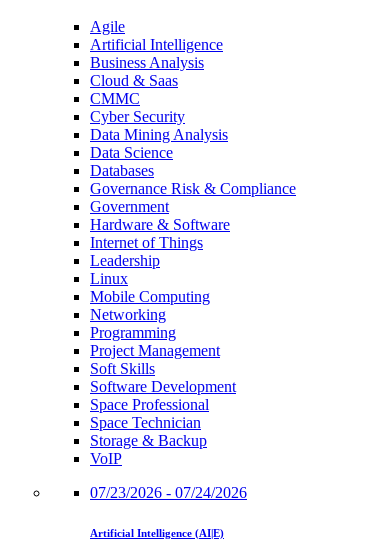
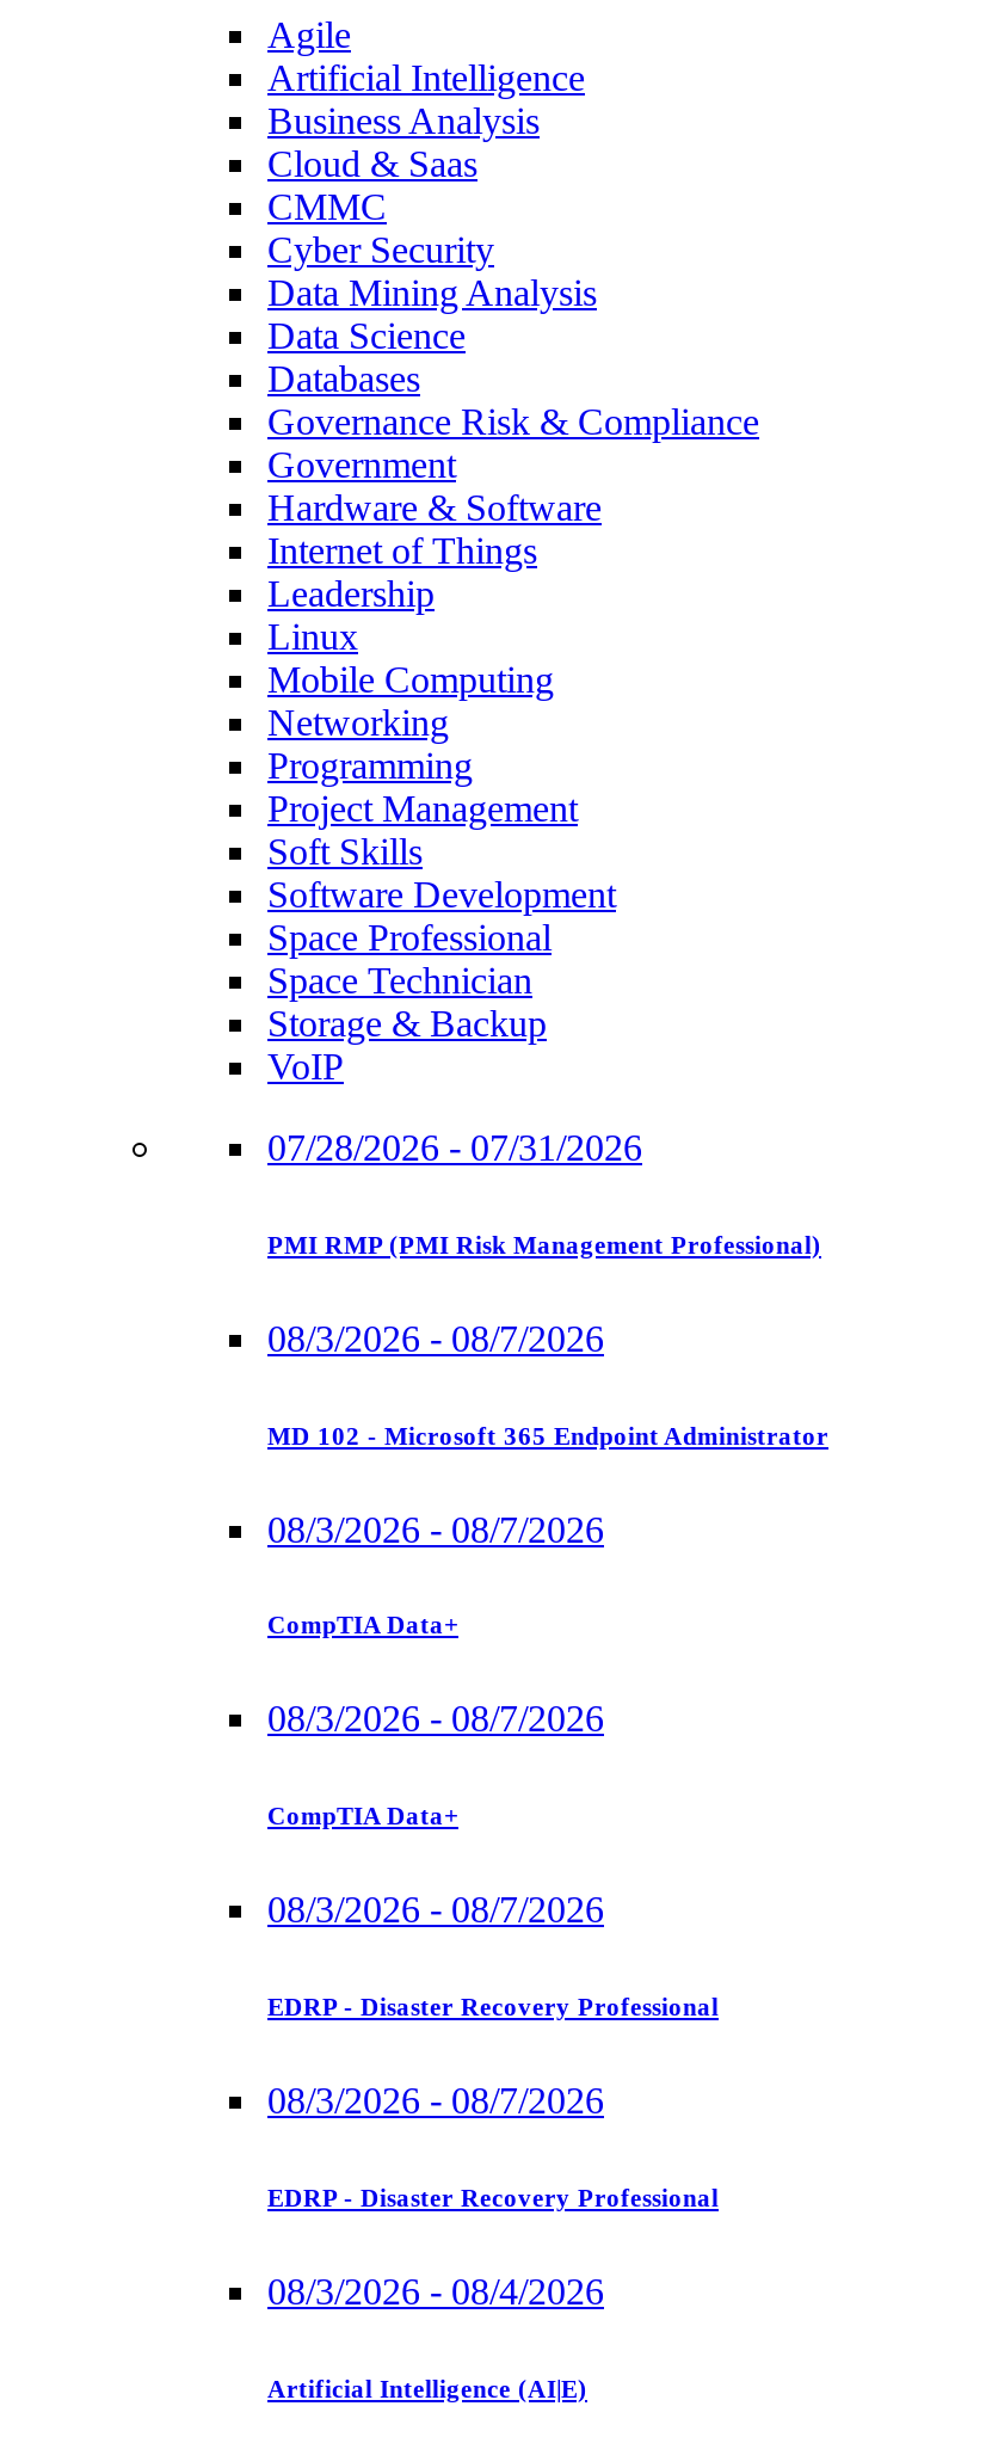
- 07/23/2026 - 07/24/2026
+ 07/28/2026 - 07/31/2026
+ PMI RMP (PMI Risk Management Professional)
+ 08/3/2026 - 08/7/2026
+ MD 102 - Microsoft 365 Endpoint Administrator
+ 08/3/2026 - 08/7/2026
+ CompTIA Data+
+ 08/3/2026 - 08/7/2026
+ CompTIA Data+
+ 08/3/2026 - 08/7/2026
+ EDRP - Disaster Recovery Professional
+ 08/3/2026 - 08/7/2026
+ EDRP - Disaster Recovery Professional
+ 08/3/2026 - 08/4/2026
